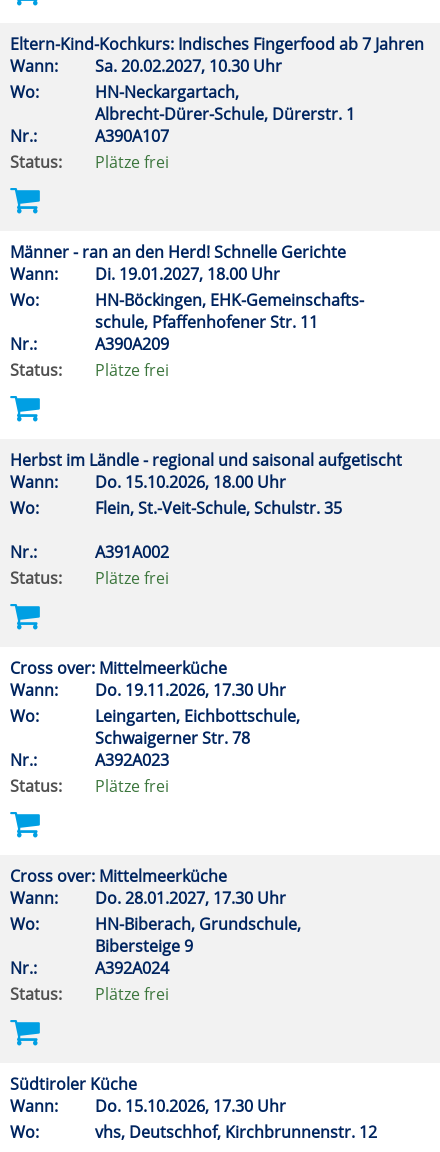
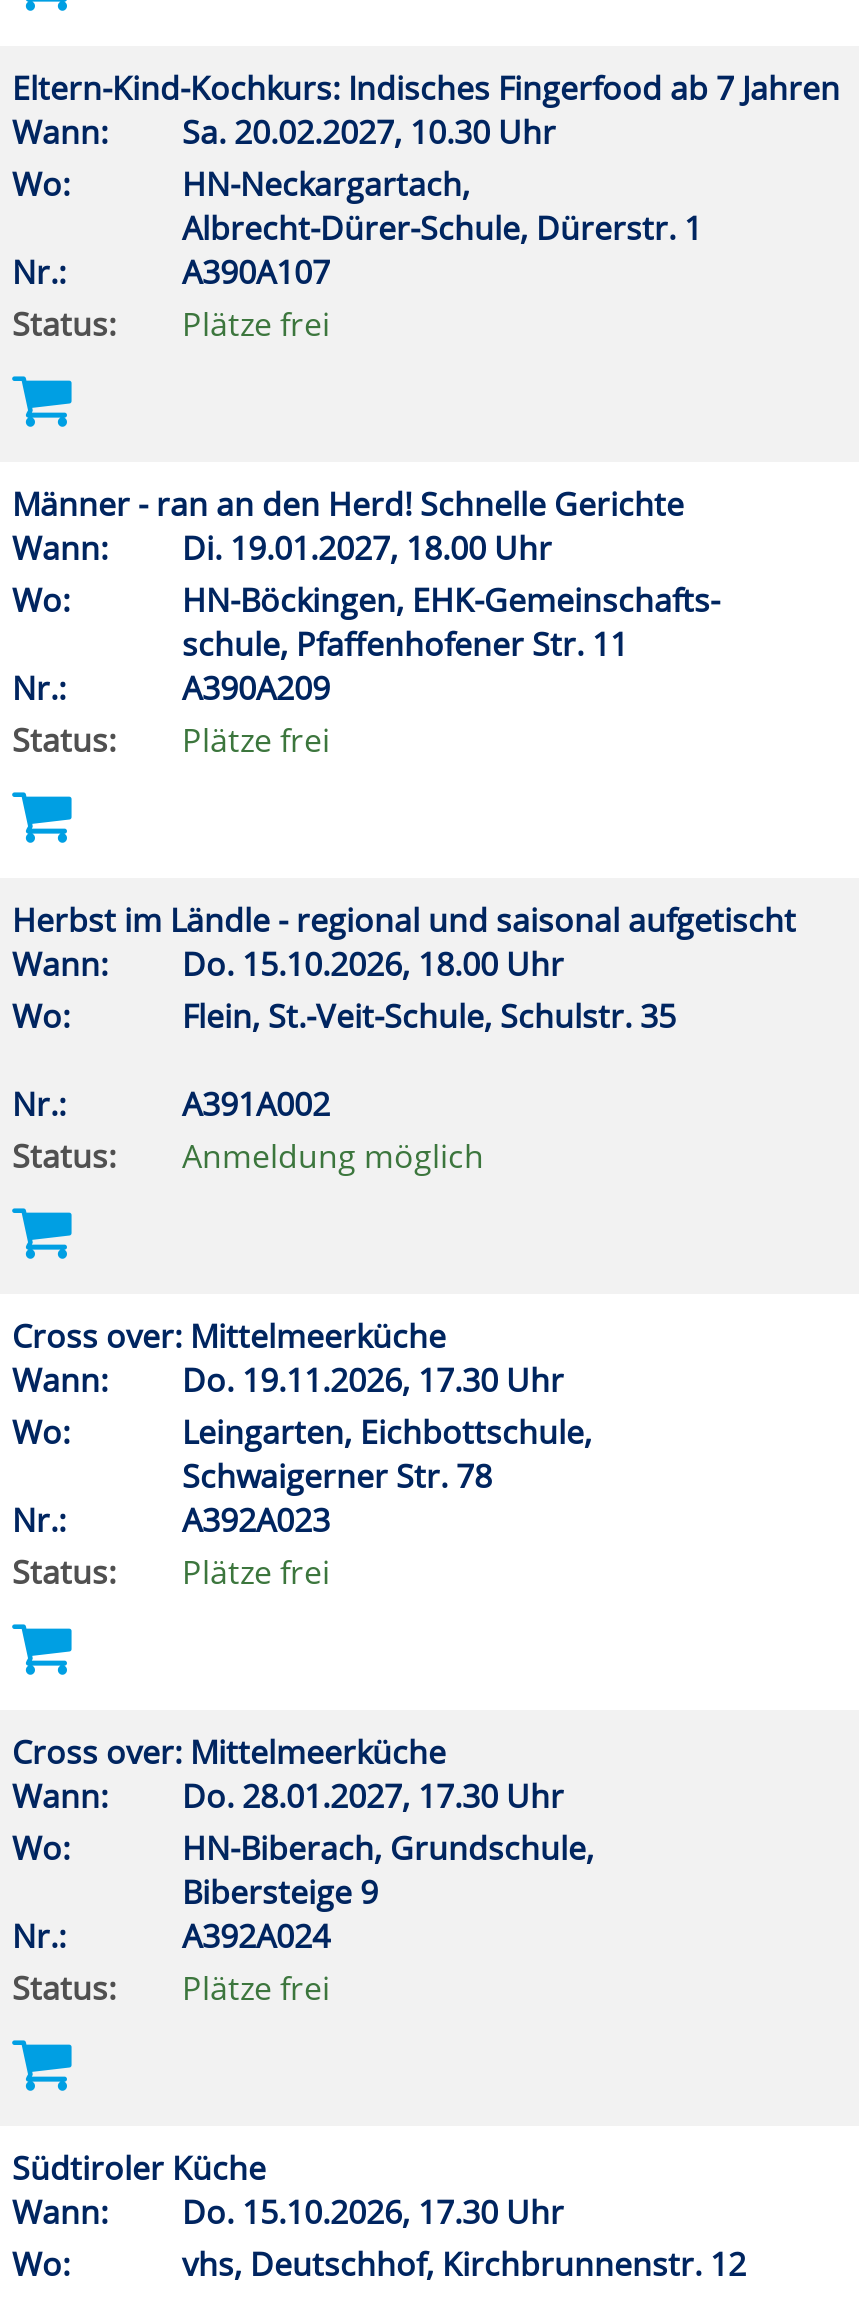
- Plätze frei
+ Anmeldung möglich
